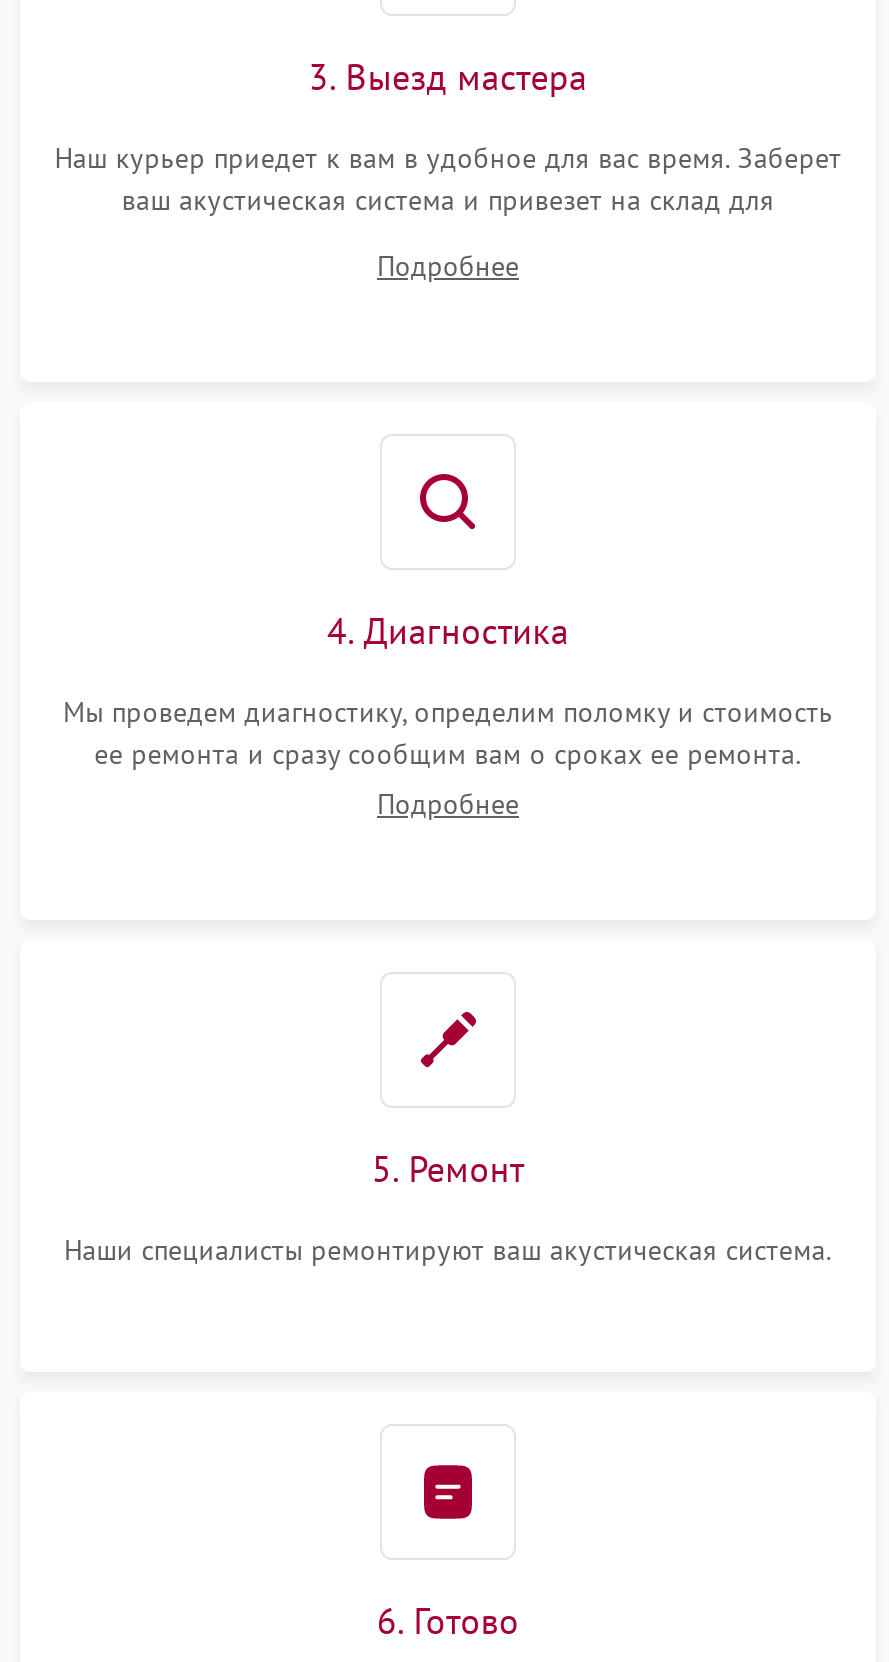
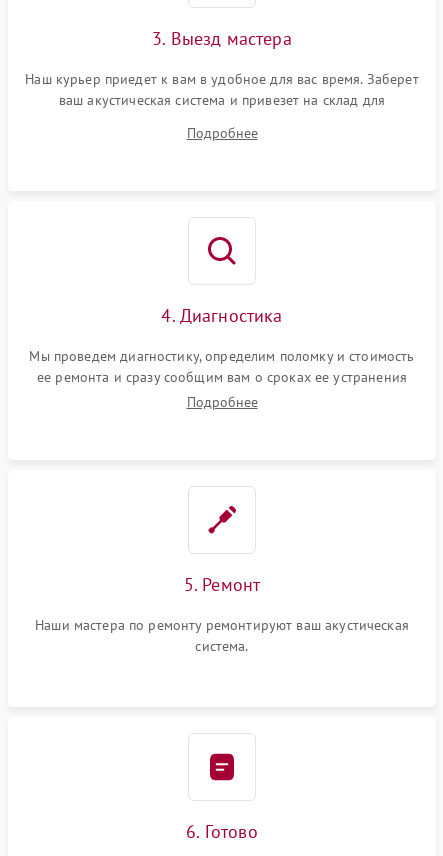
- ее ремонта и сразу сообщим вам о сроках ее ремонта.
+ ее ремонта и сразу сообщим вам о сроках ее устранения

- Наши специалисты ремонтируют ваш акустическая система.
+ Наши мастера по ремонту ремонтируют ваш акустическая
+ система.
